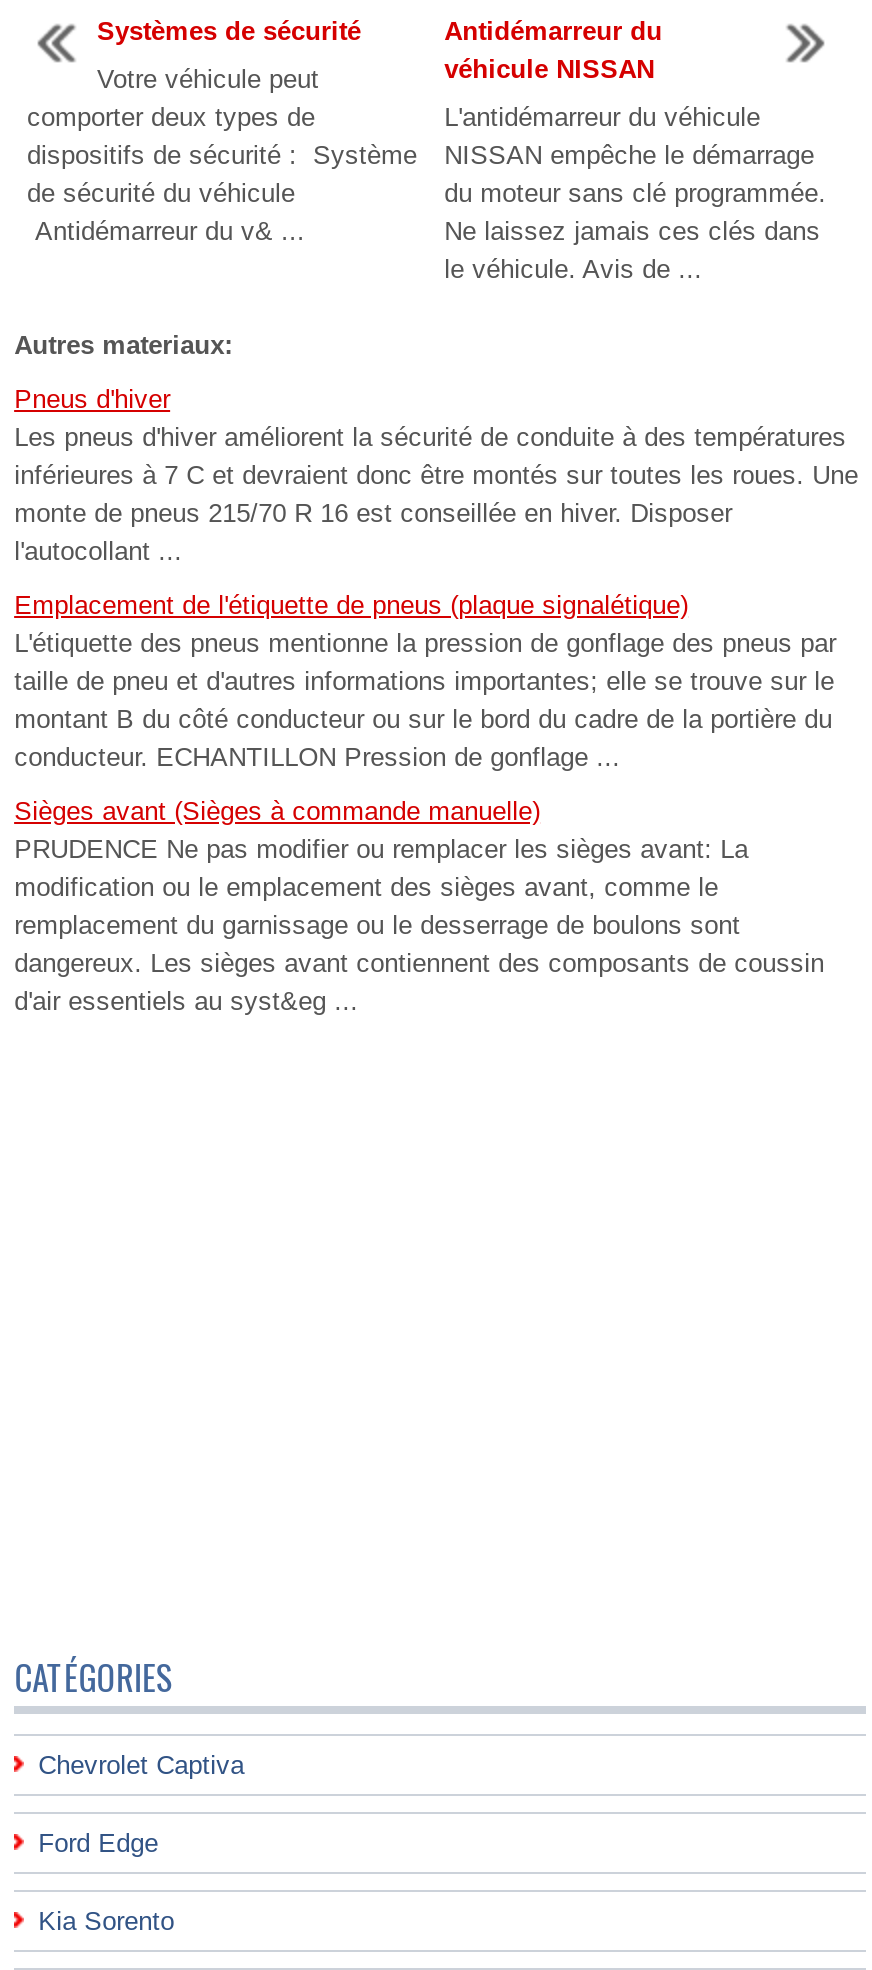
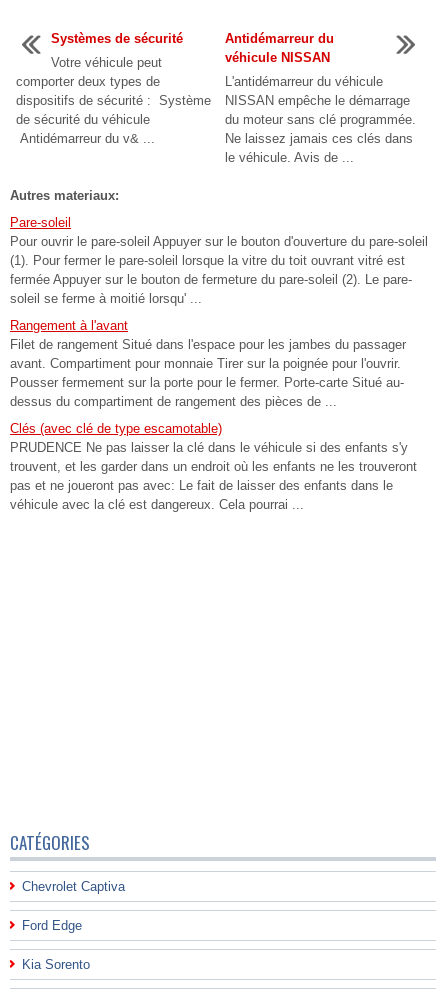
- Pneus d'hiver
- Les pneus d'hiver améliorent la sécurité de conduite à des températures
- inférieures à 7 C et devraient donc être montés sur toutes les roues. Une
- monte de pneus 215/70 R 16 est conseillée en hiver. Disposer
- l'autocollant ...
+ Pare-soleil
+ Pour ouvrir le pare-soleil Appuyer sur le bouton d'ouverture du pare-soleil
+ (1). Pour fermer le pare-soleil lorsque la vitre du toit ouvrant vitré est
+ fermée Appuyer sur le bouton de fermeture du pare-soleil (2). Le pare-
+ soleil se ferme à moitié lorsqu' ...

- Emplacement de l'étiquette de pneus (plaque signalétique)
- L'étiquette des pneus mentionne la pression de gonflage des pneus par
- taille de pneu et d'autres informations importantes; elle se trouve sur le
- montant B du côté conducteur ou sur le bord du cadre de la portière du
- conducteur. ECHANTILLON Pression de gonflage ...
+ Rangement à l'avant
+ Filet de rangement Situé dans l'espace pour les jambes du passager
+ avant. Compartiment pour monnaie Tirer sur la poignée pour l'ouvrir.
+ Pousser fermement sur la porte pour le fermer. Porte-carte Situé au-
+ dessus du compartiment de rangement des pièces de ...

- Sièges avant (Sièges à commande manuelle)
- PRUDENCE Ne pas modifier ou remplacer les sièges avant: La
- modification ou le emplacement des sièges avant, comme le
- remplacement du garnissage ou le desserrage de boulons sont
- dangereux. Les sièges avant contiennent des composants de coussin
- d'air essentiels au syst&eg ...
+ Clés (avec clé de type escamotable)
+ PRUDENCE Ne pas laisser la clé dans le véhicule si des enfants s'y
+ trouvent, et les garder dans un endroit où les enfants ne les trouveront
+ pas et ne joueront pas avec: Le fait de laisser des enfants dans le
+ véhicule avec la clé est dangereux. Cela pourrai ...
